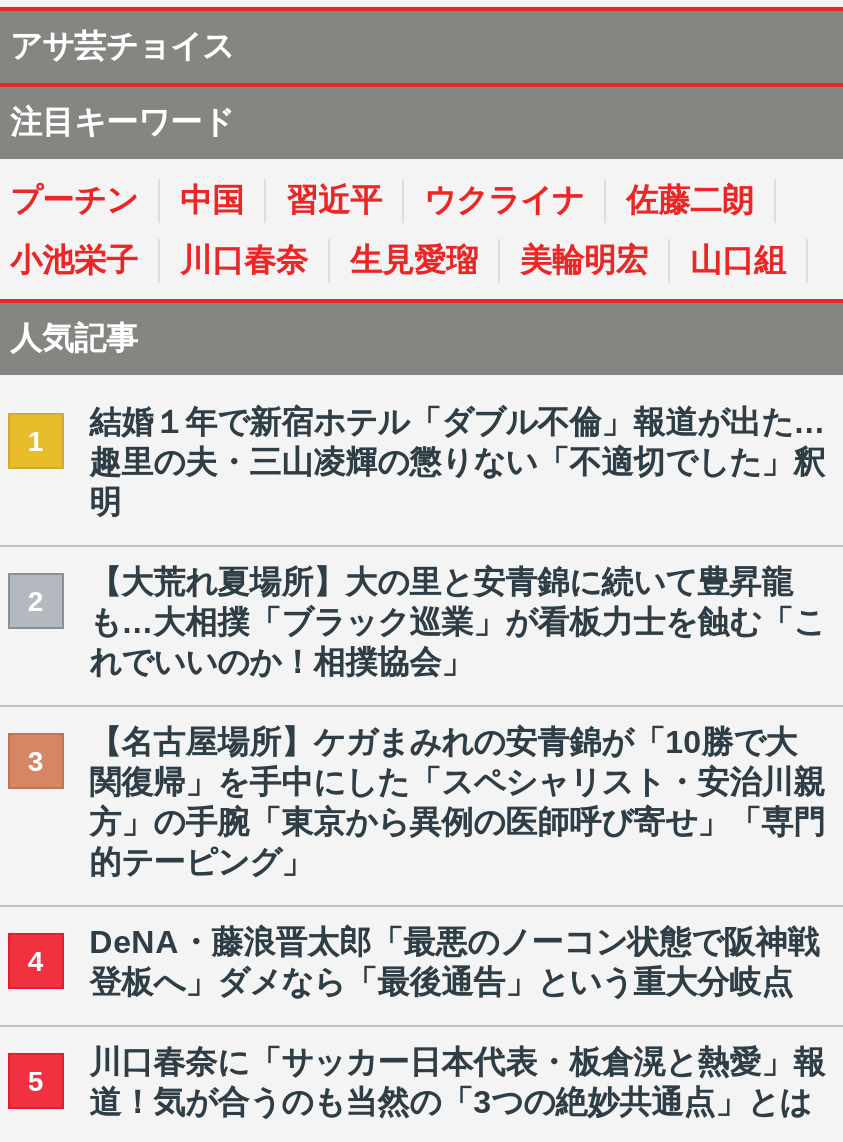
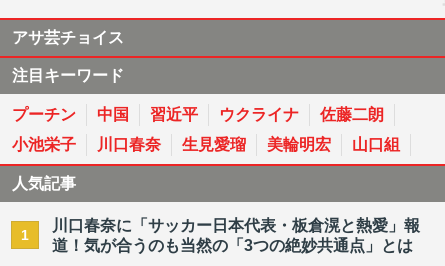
- 結婚１年で新宿ホテル「ダブル不倫」報道が出た…
- 趣里の夫・三山凌輝の懲りない「不適切でした」釈
- 明
- 2

- 【大荒れ夏場所】大の里と安青錦に続いて豊昇龍
- も…大相撲「ブラック巡業」が看板力士を蝕む「こ
- れでいいのか！相撲協会」
- 3

- 【名古屋場所】ケガまみれの安青錦が「10勝で大
- 関復帰」を手中にした「スペシャリスト・安治川親
- 方」の手腕「東京から異例の医師呼び寄せ」「専門
- 的テーピング」
- 4

- DeNA・藤浪晋太郎「最悪のノーコン状態で阪神戦
- 登板へ」ダメなら「最後通告」という重大分岐点
- 5
